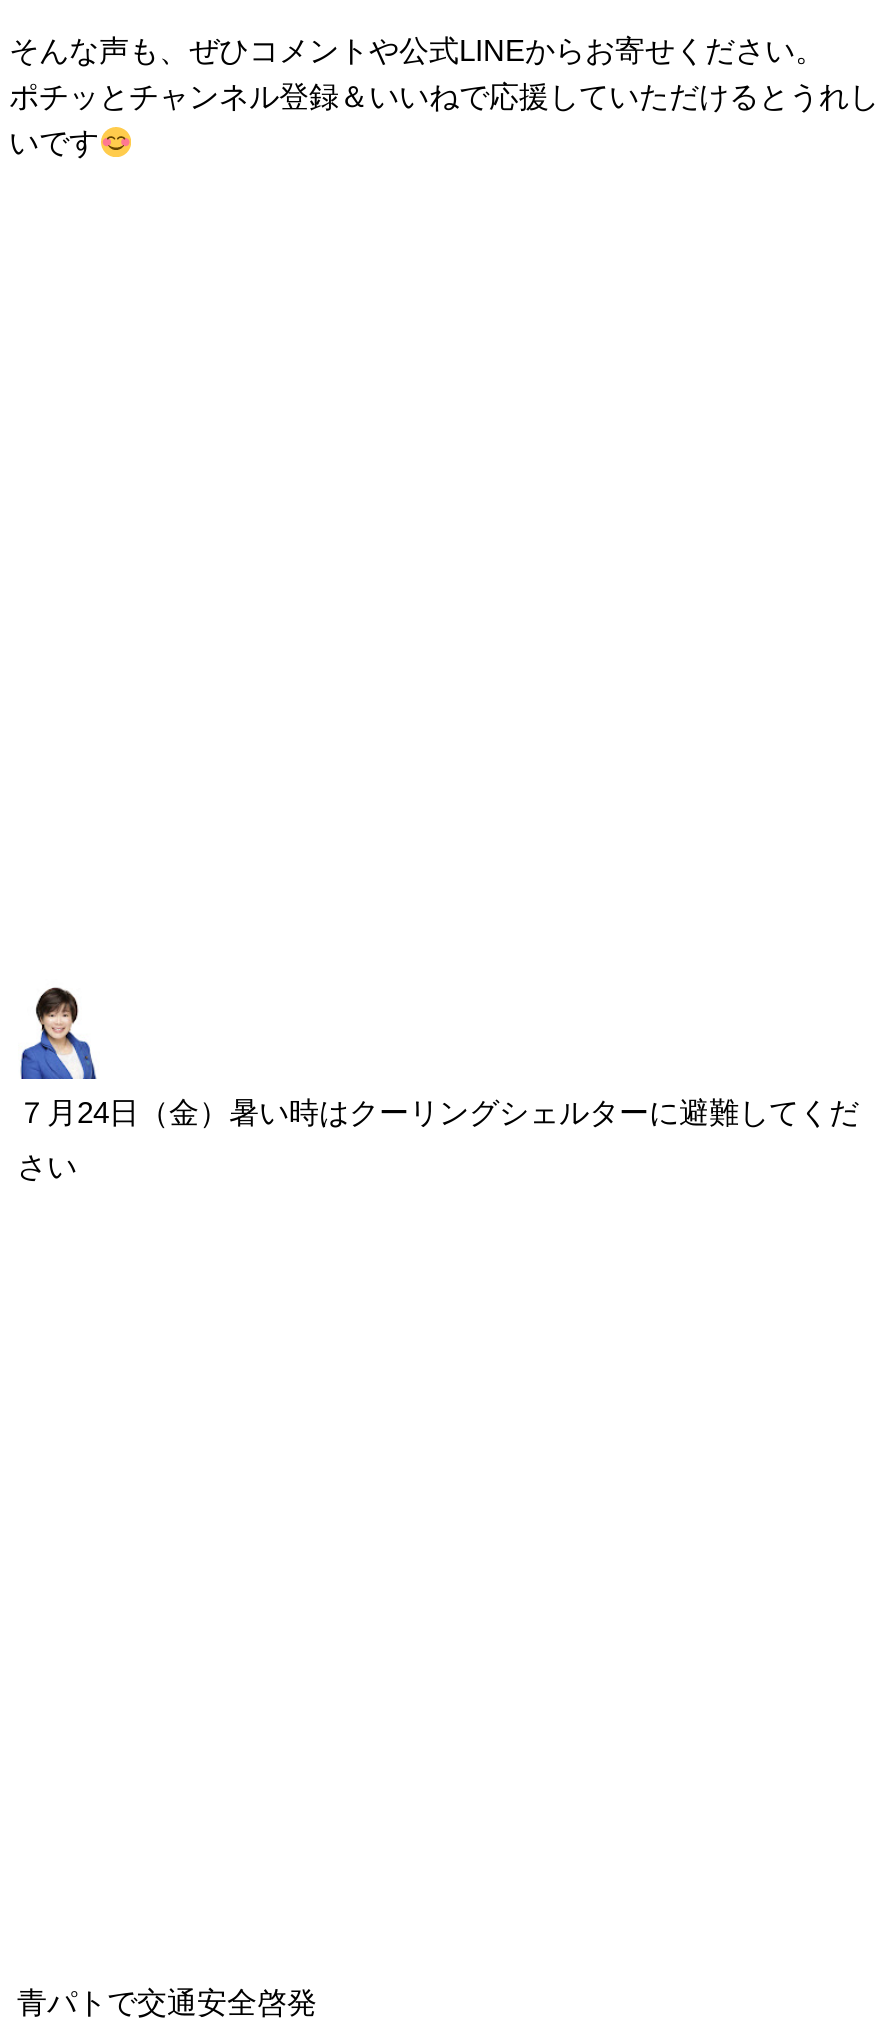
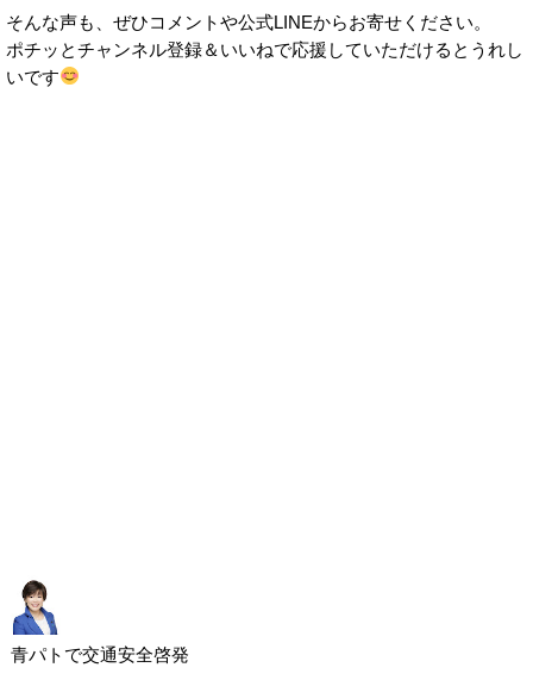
- ７月24日（金）暑い時はクーリングシェルターに避難してくだ
- さい
